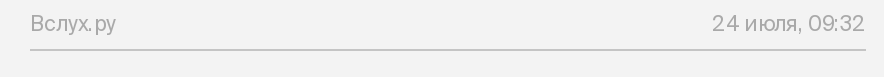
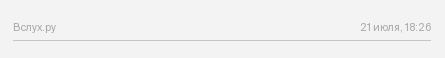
- 24 июля, 09:32
+ 21 июля, 18:26
